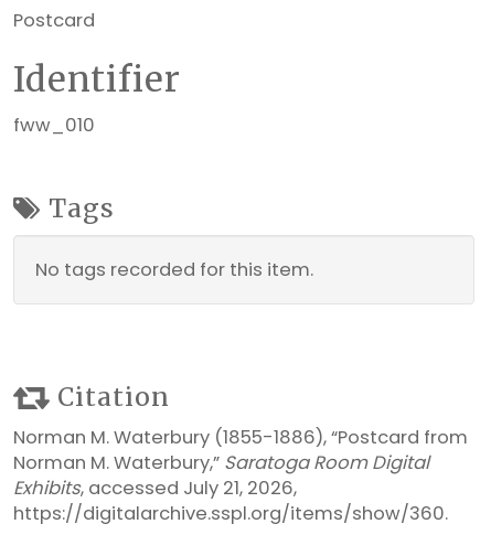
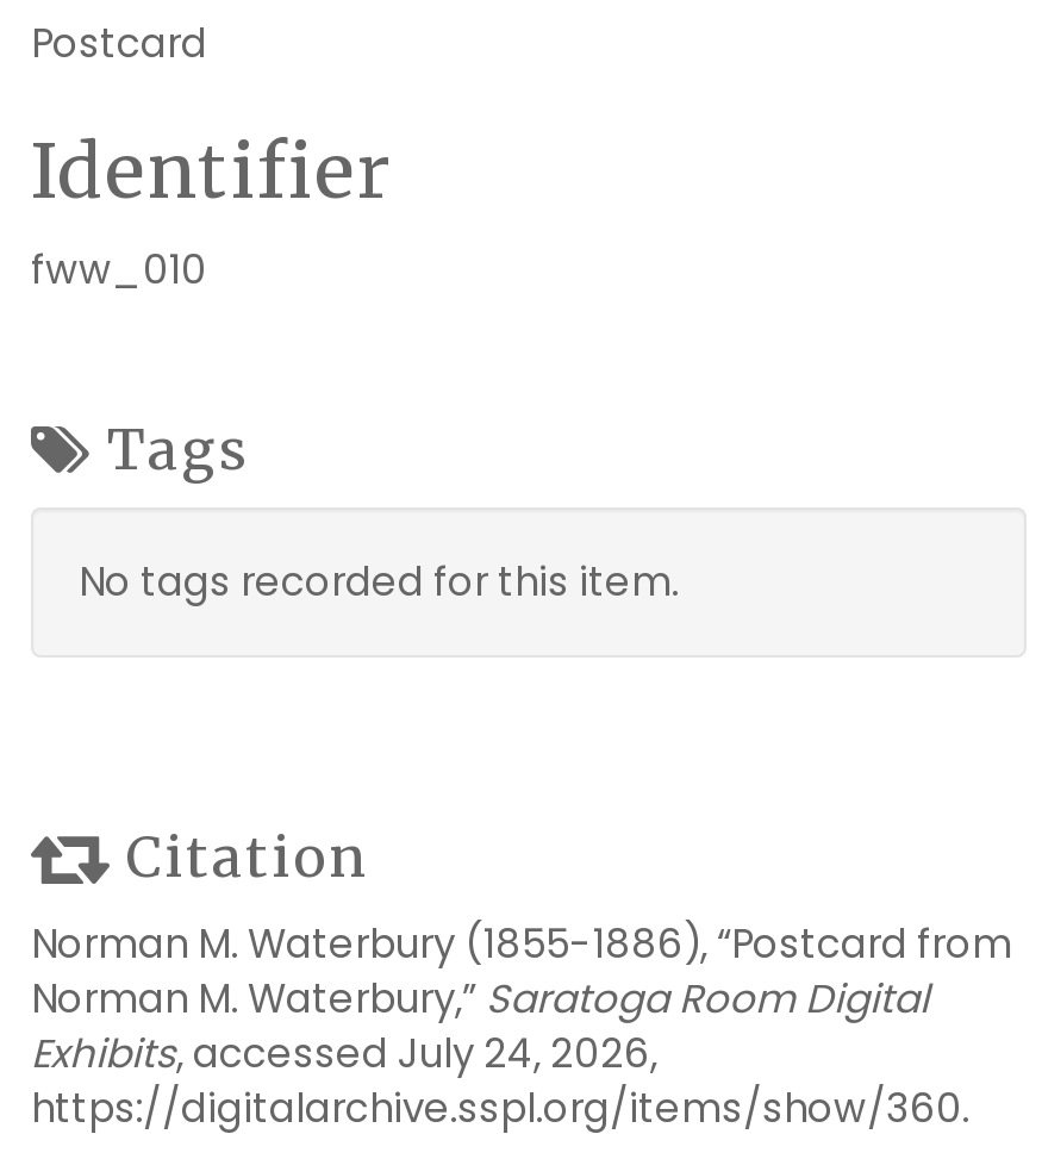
- Exhibits, accessed July 21, 2026,
+ Exhibits, accessed July 24, 2026,
